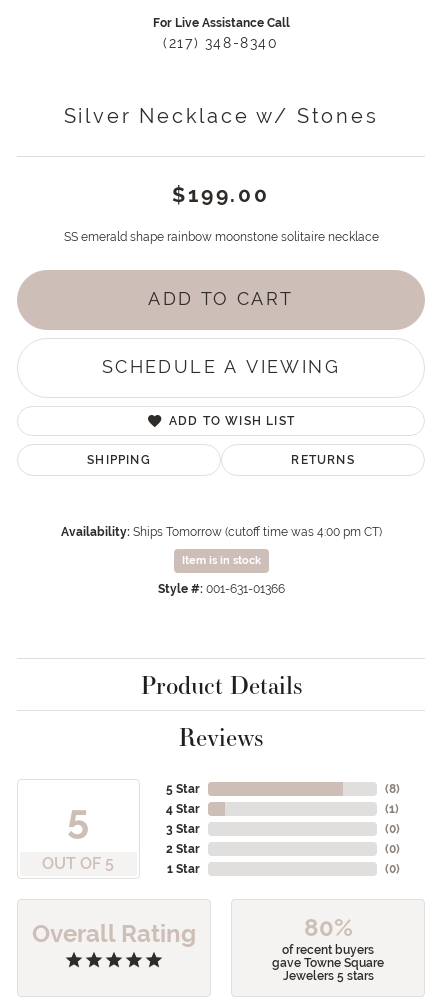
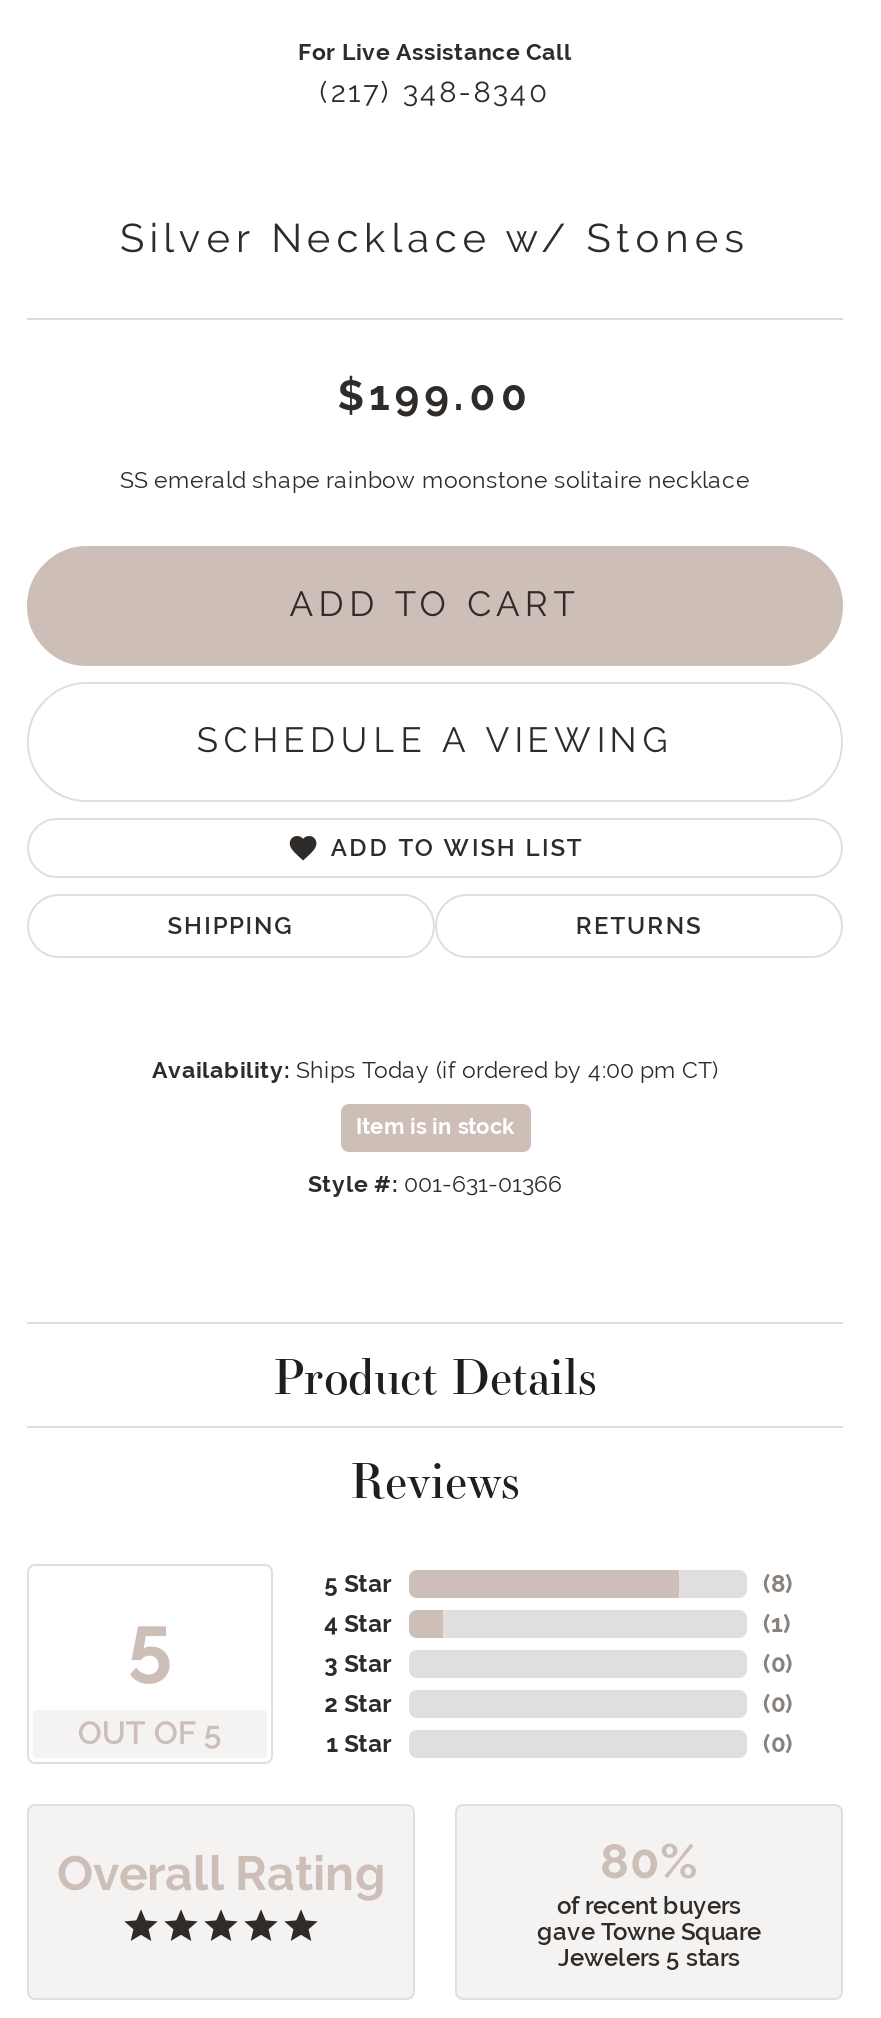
- Availability: Ships Tomorrow (cutoff time was 4:00 pm CT)
+ Availability: Ships Today (if ordered by 4:00 pm CT)
